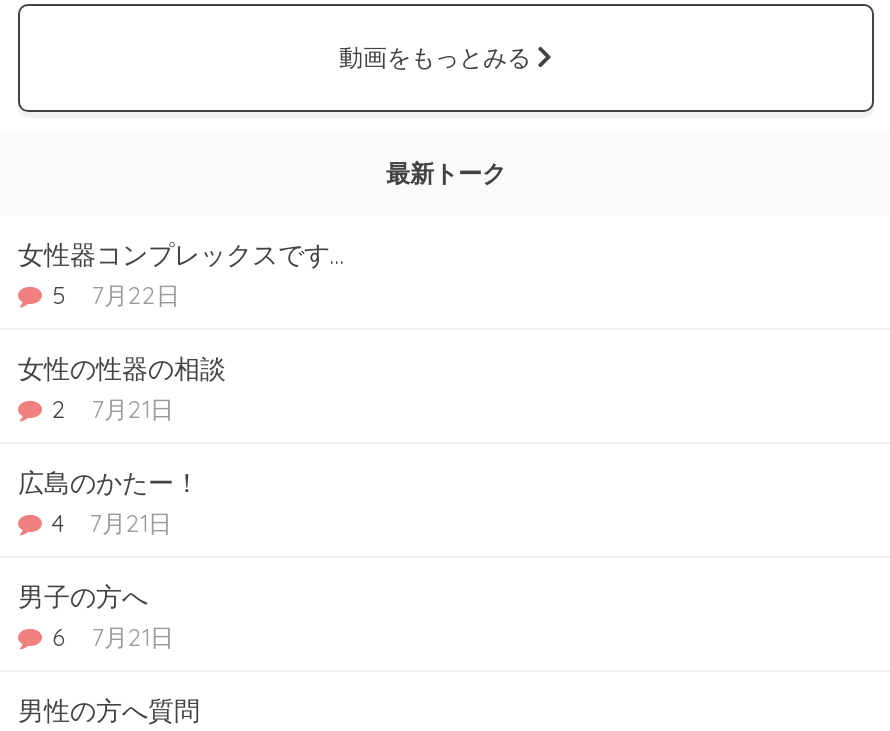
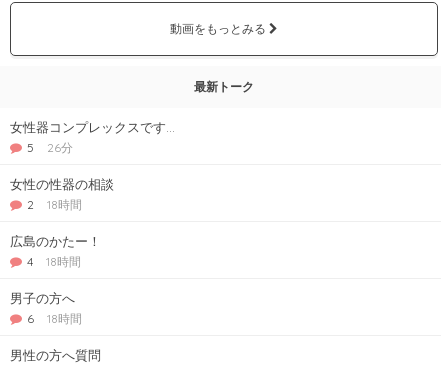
- 5 7月22日
+ 5 26分

- 2 7月21日
+ 2 18時間

- 4 7月21日
+ 4 18時間

- 6 7月21日
+ 6 18時間
